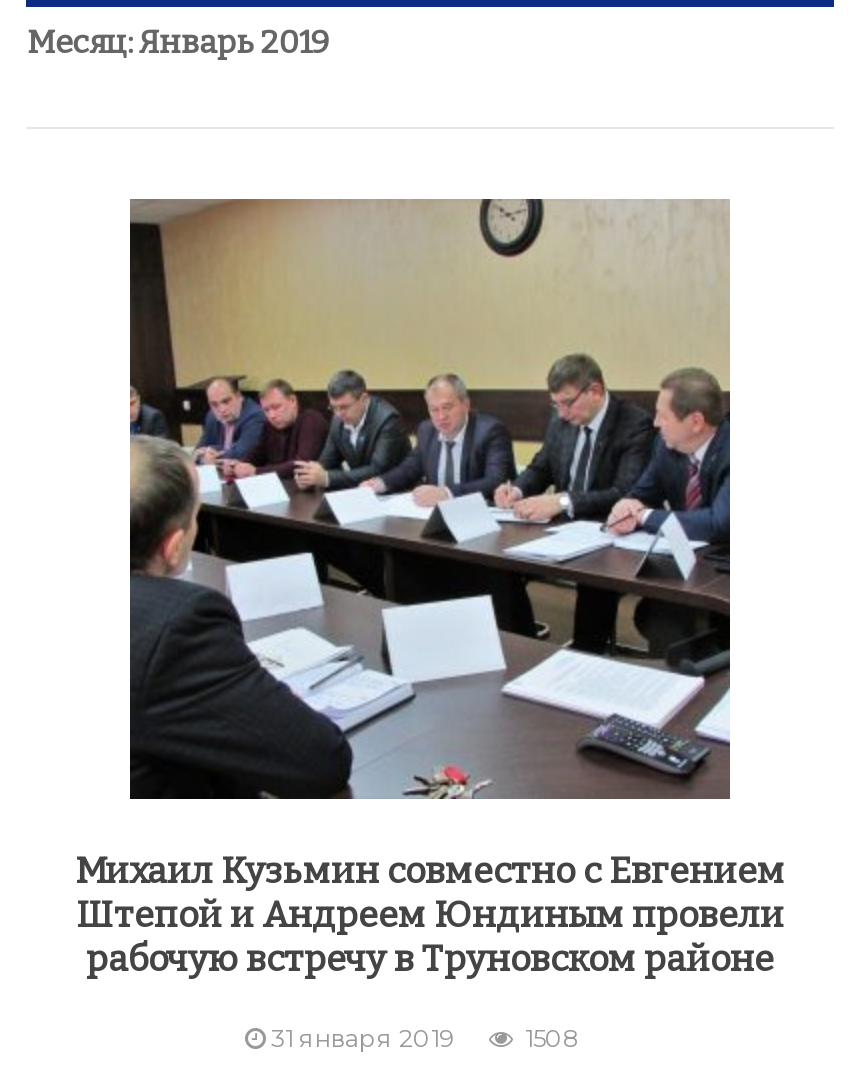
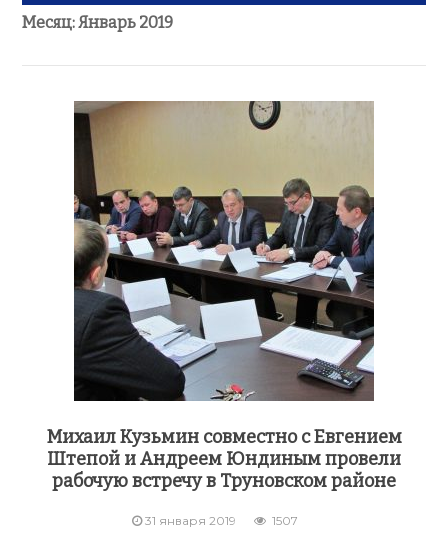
- 31 января 2019 1508
+ 31 января 2019 1507
